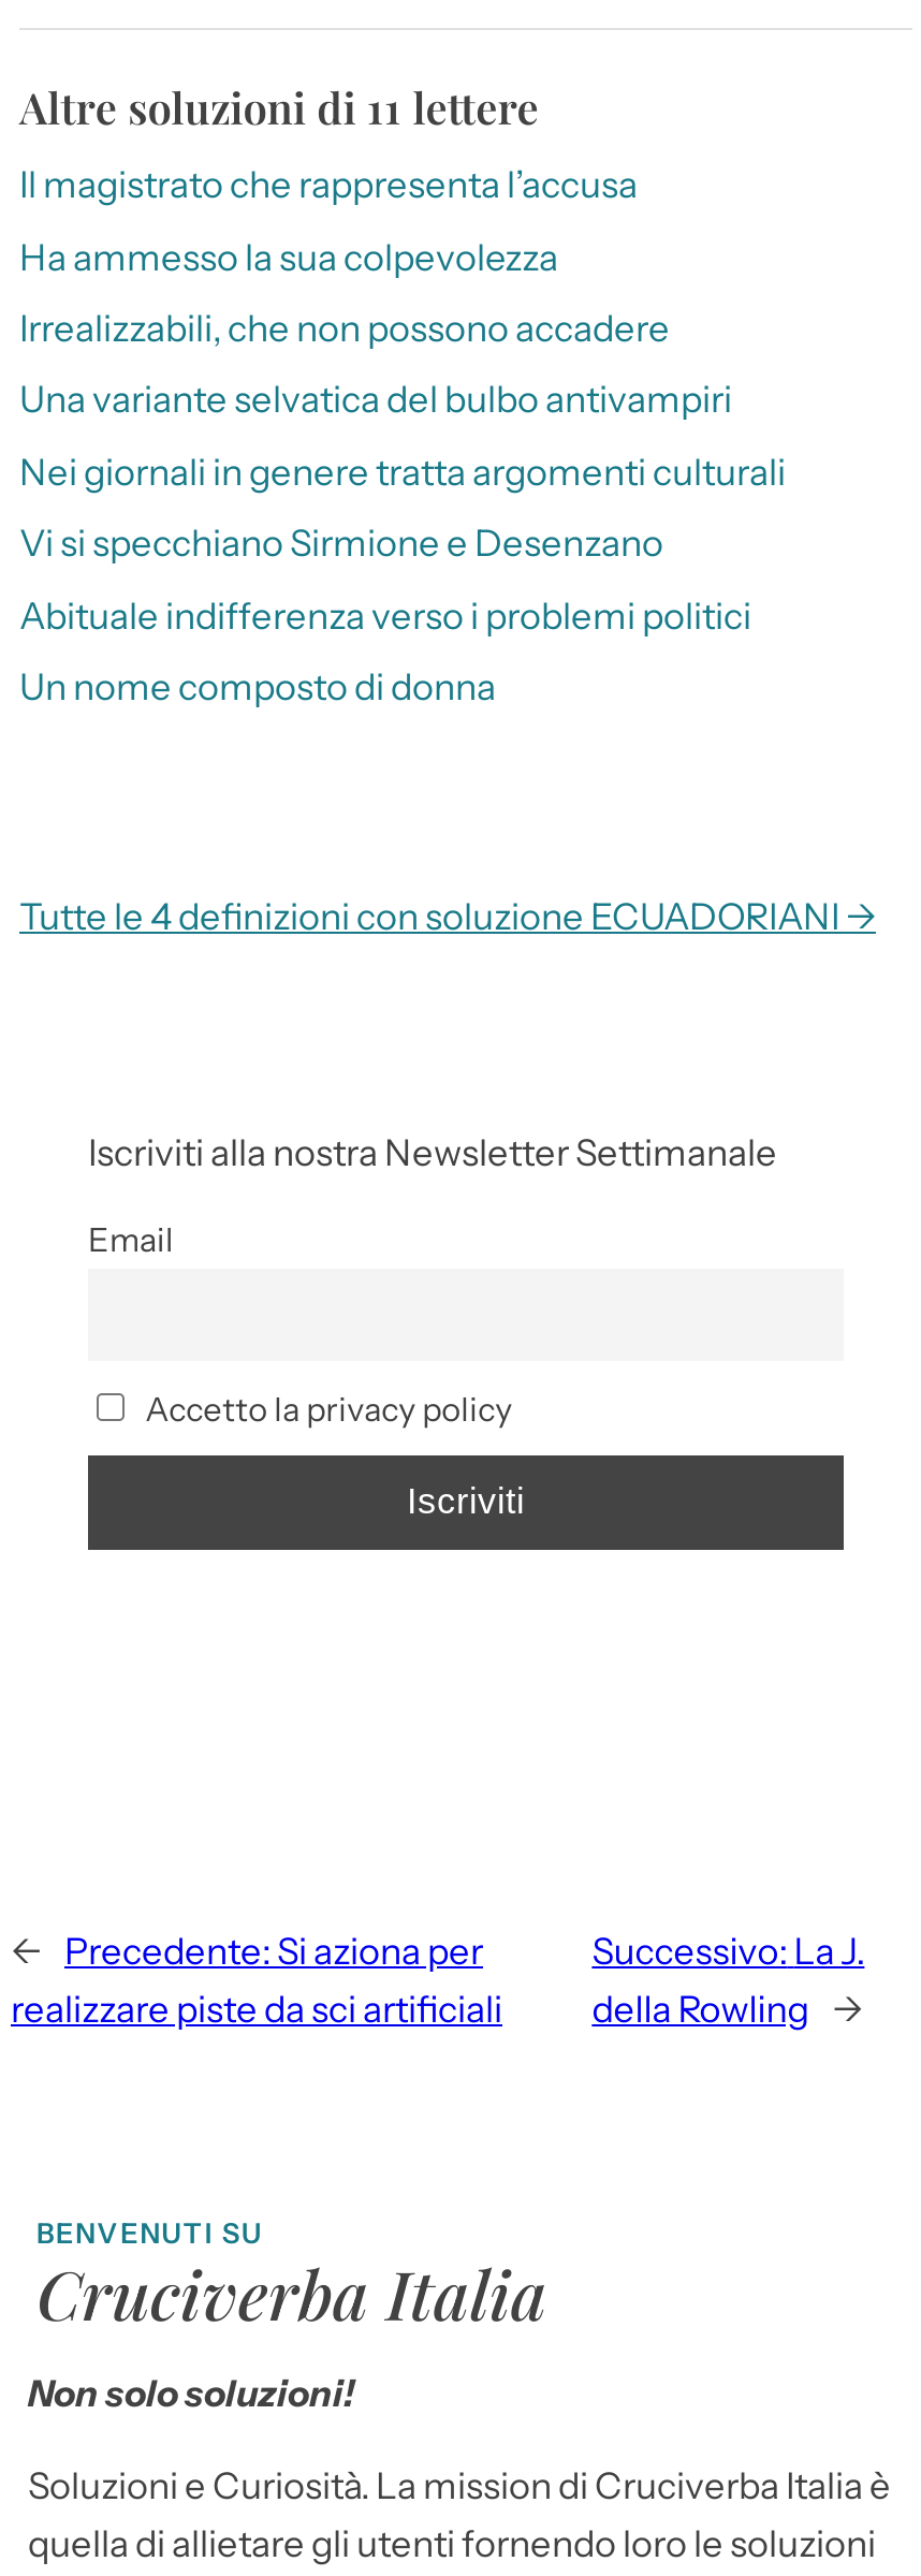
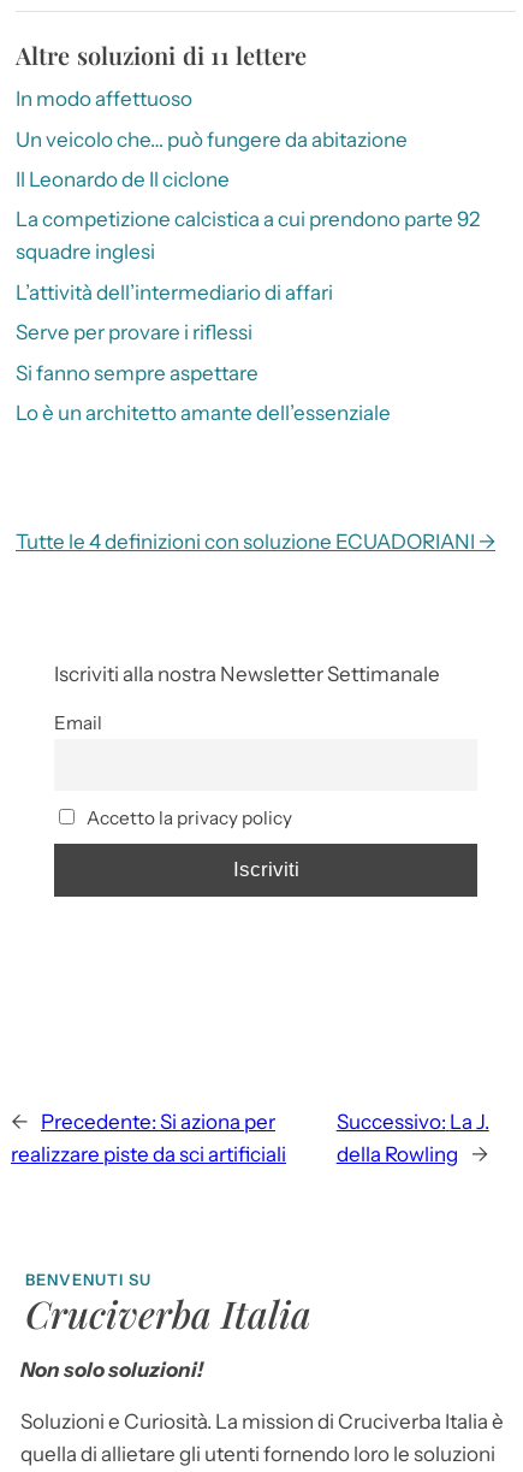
- Il magistrato che rappresenta l’accusa
+ In modo affettuoso

- Ha ammesso la sua colpevolezza
+ Un veicolo che… può fungere da abitazione

- Irrealizzabili, che non possono accadere
+ Il Leonardo de Il ciclone

- Una variante selvatica del bulbo antivampiri
+ La competizione calcistica a cui prendono parte 92
+ squadre inglesi

- Nei giornali in genere tratta argomenti culturali
+ L’attività dell’intermediario di affari

- Vi si specchiano Sirmione e Desenzano
+ Serve per provare i riflessi

- Abituale indifferenza verso i problemi politici
+ Si fanno sempre aspettare

- Un nome composto di donna
+ Lo è un architetto amante dell’essenziale
